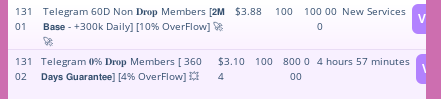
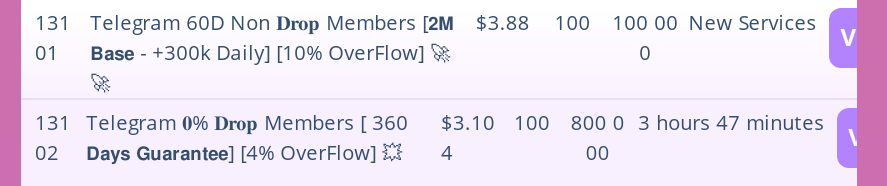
- 4 hours 57 minutes
+ 3 hours 47 minutes
